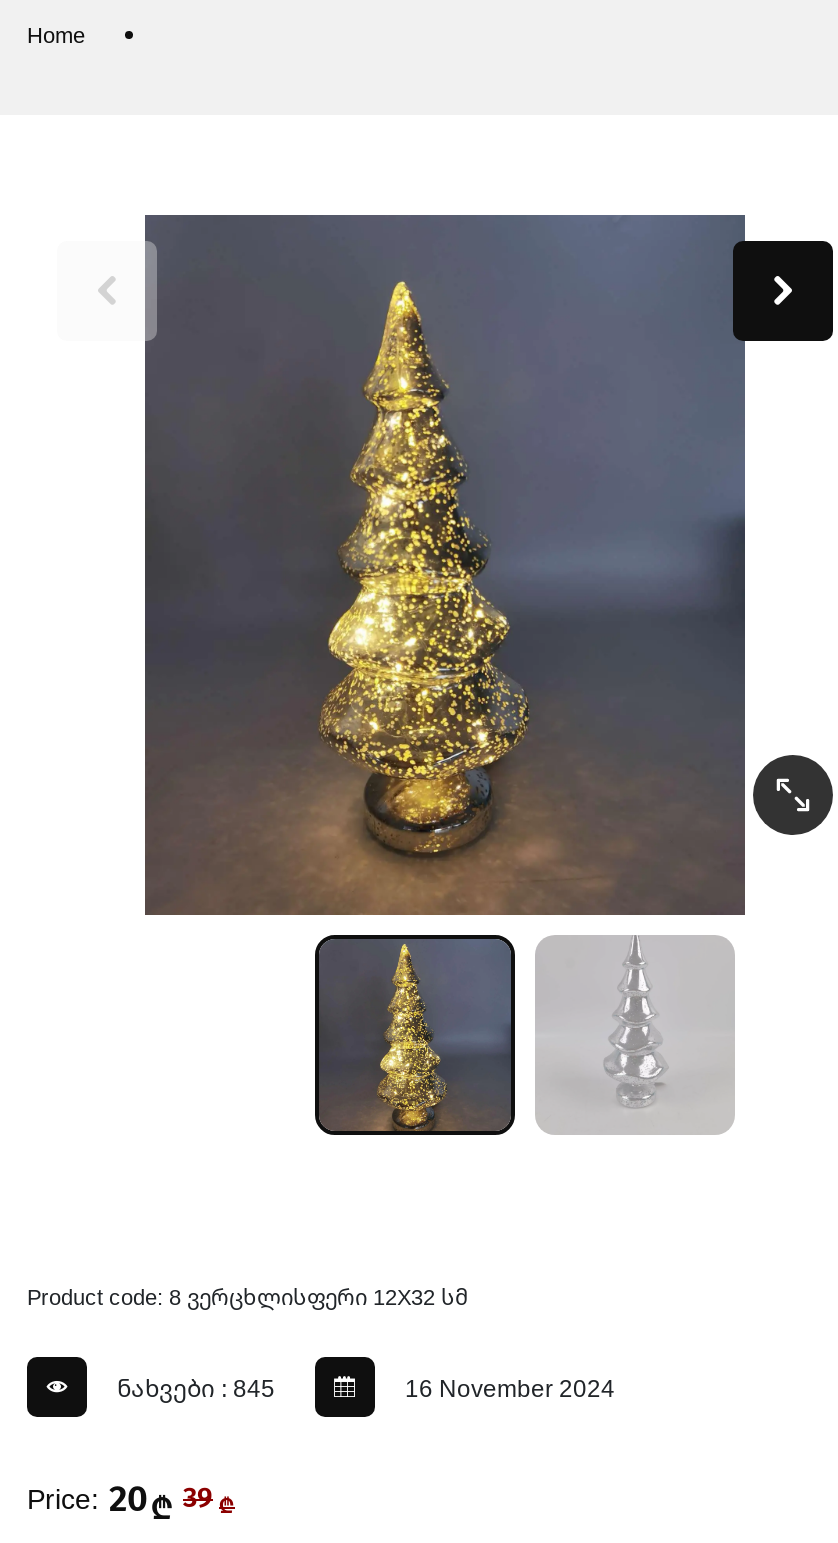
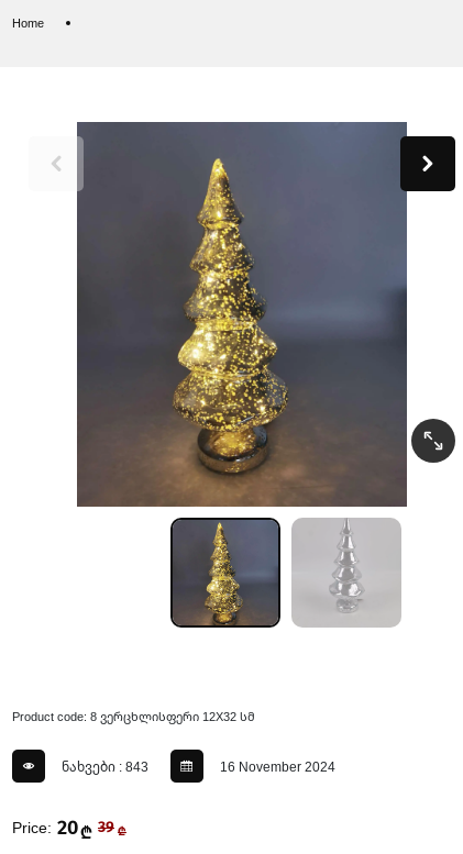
- ნახვები : 845
+ ნახვები : 843
